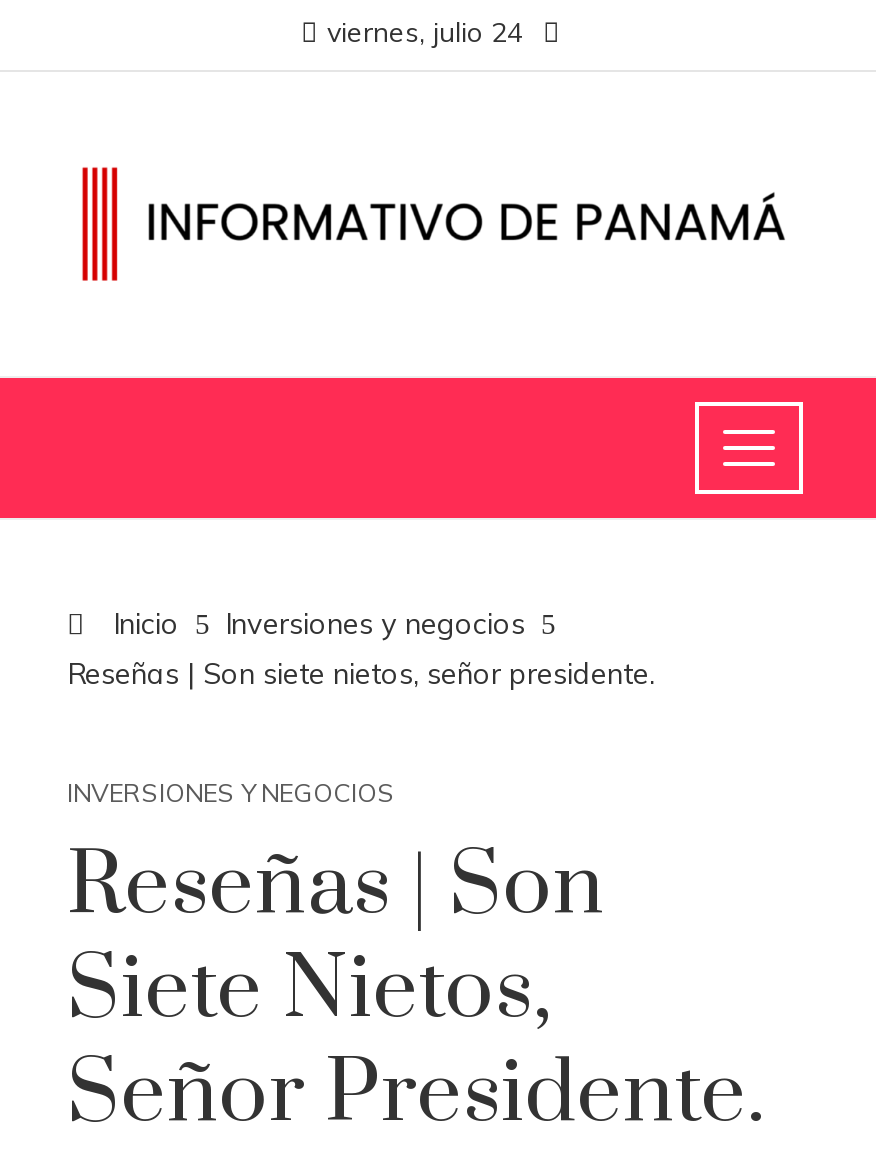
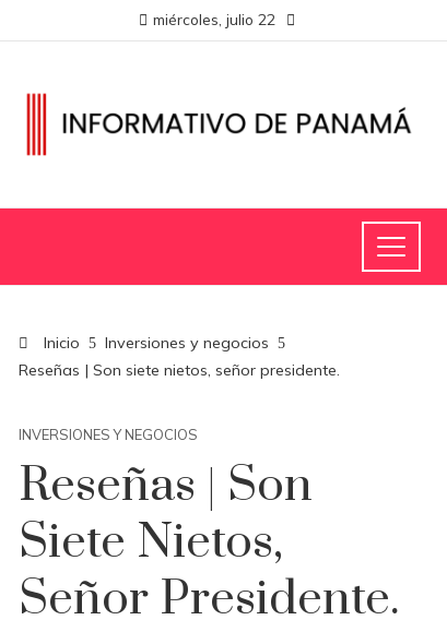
- viernes, julio 24
+ miércoles, julio 22
